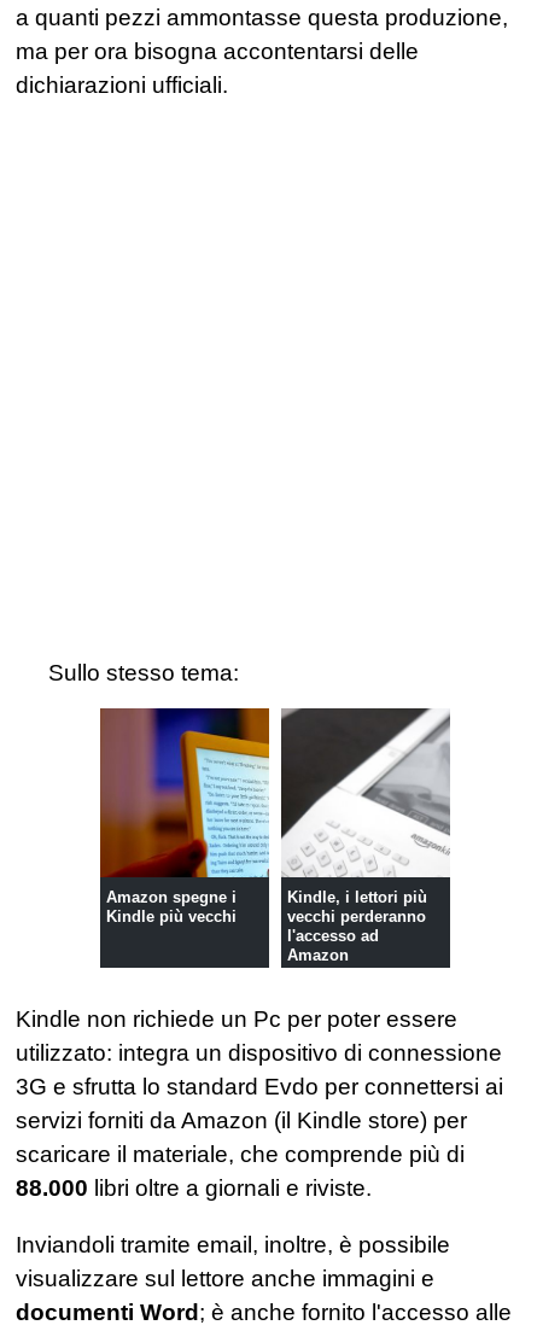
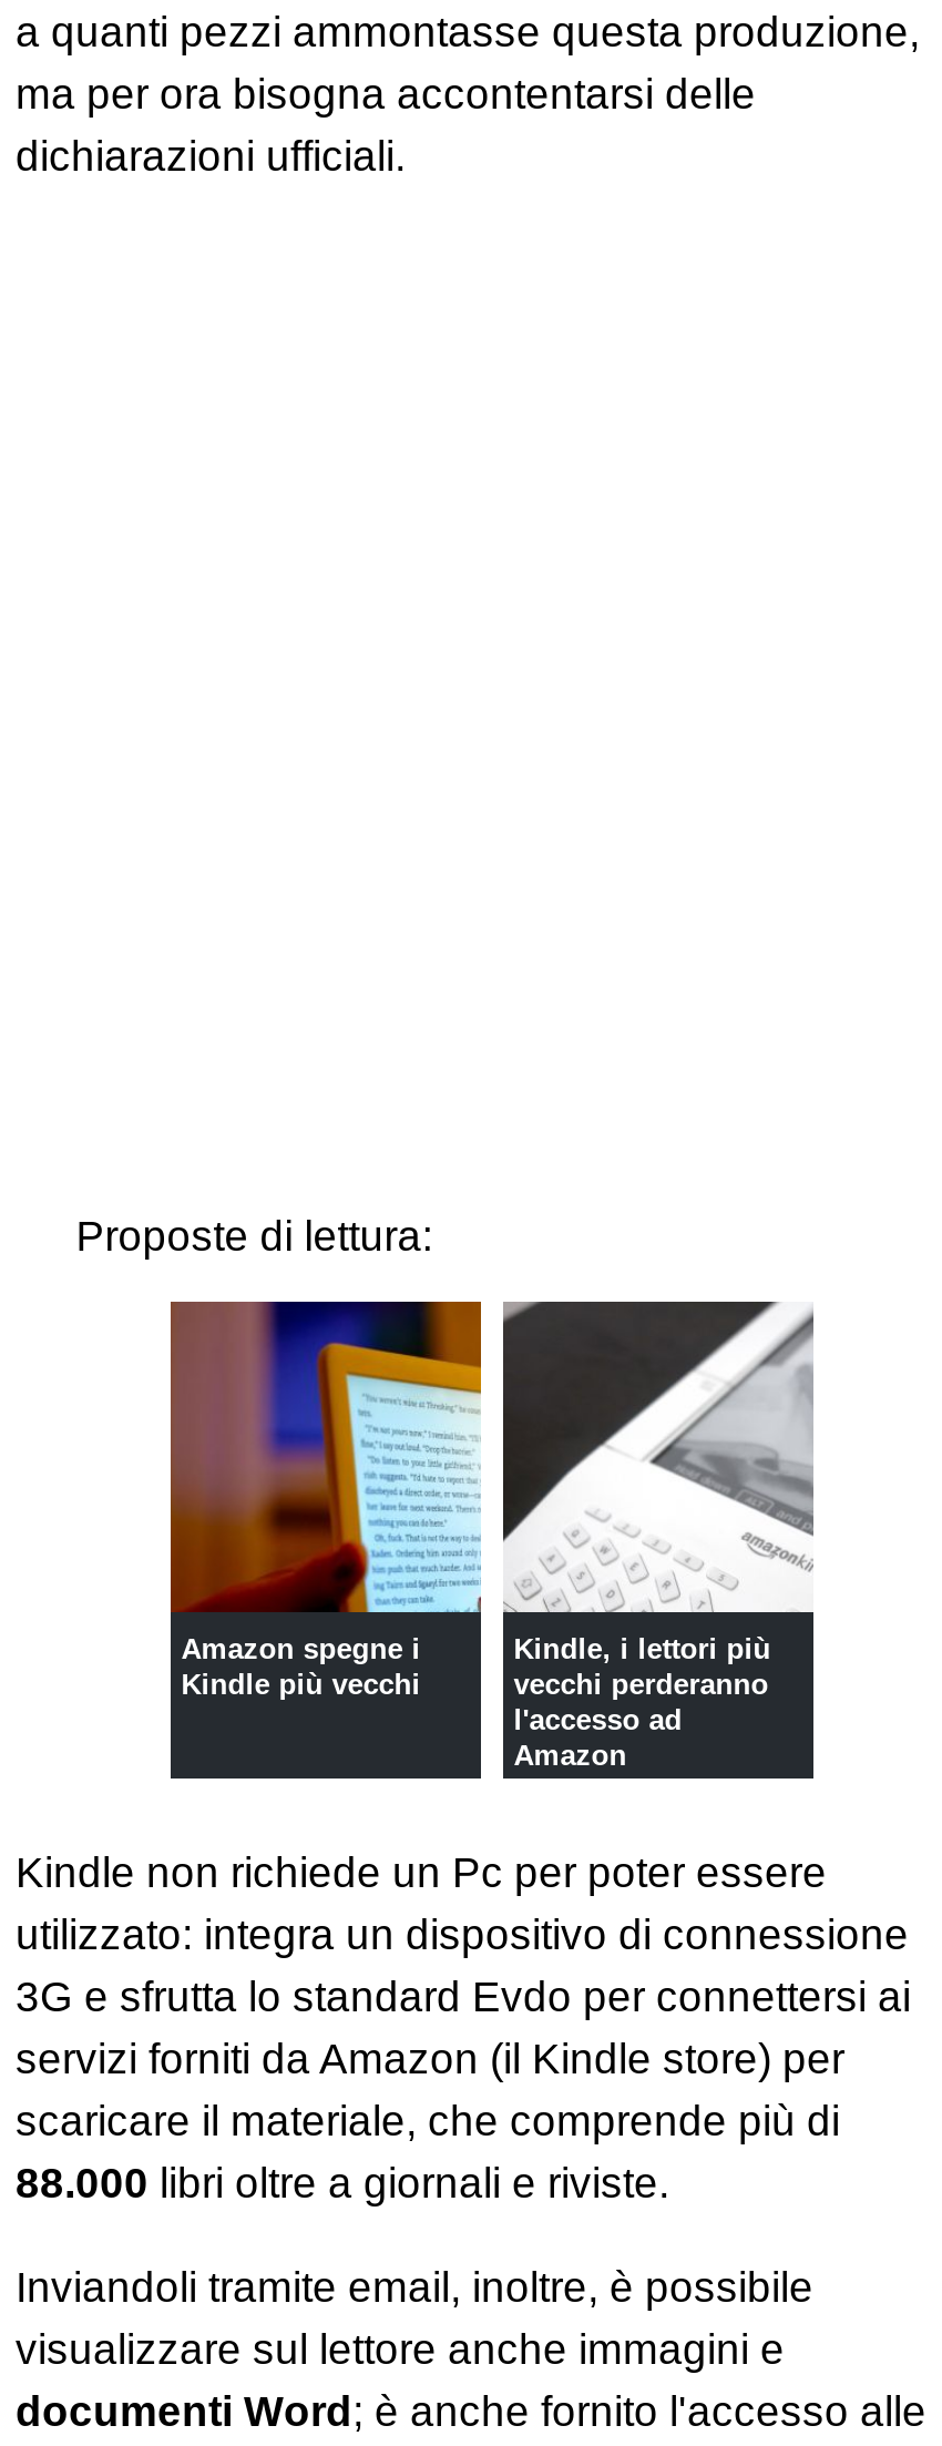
- Sullo stesso tema:
+ Proposte di lettura:
